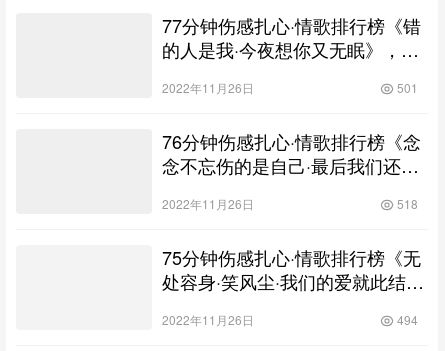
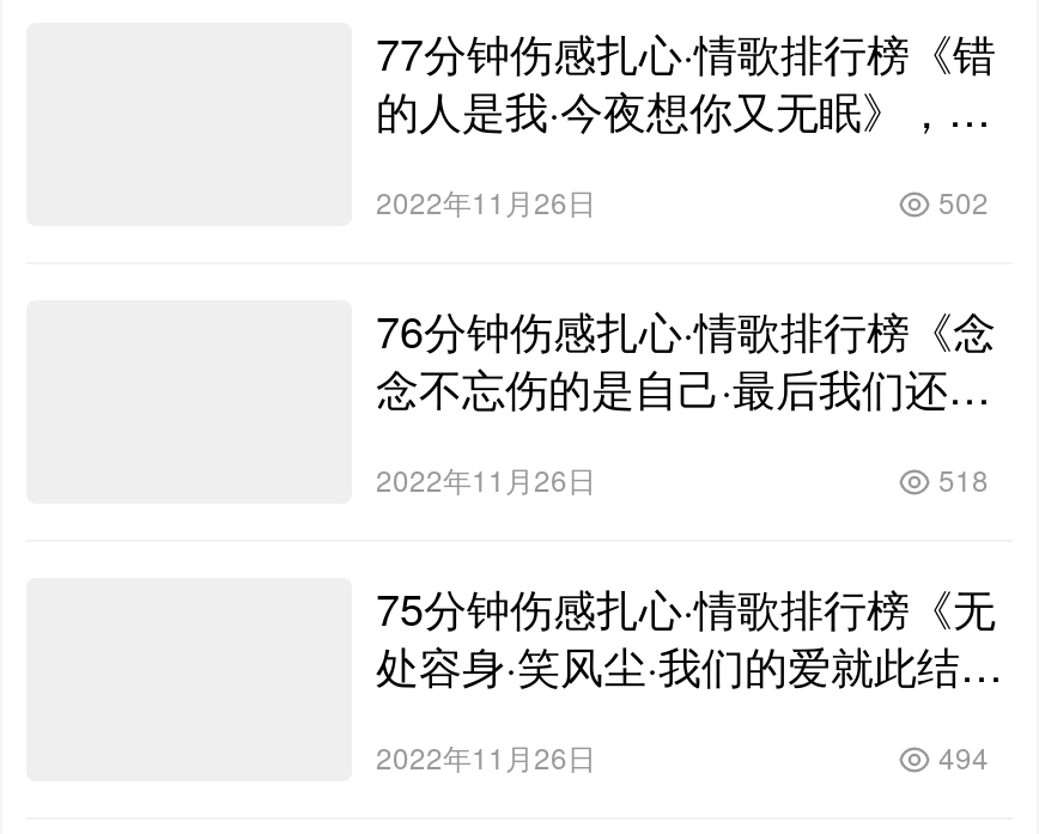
- 501
+ 502
